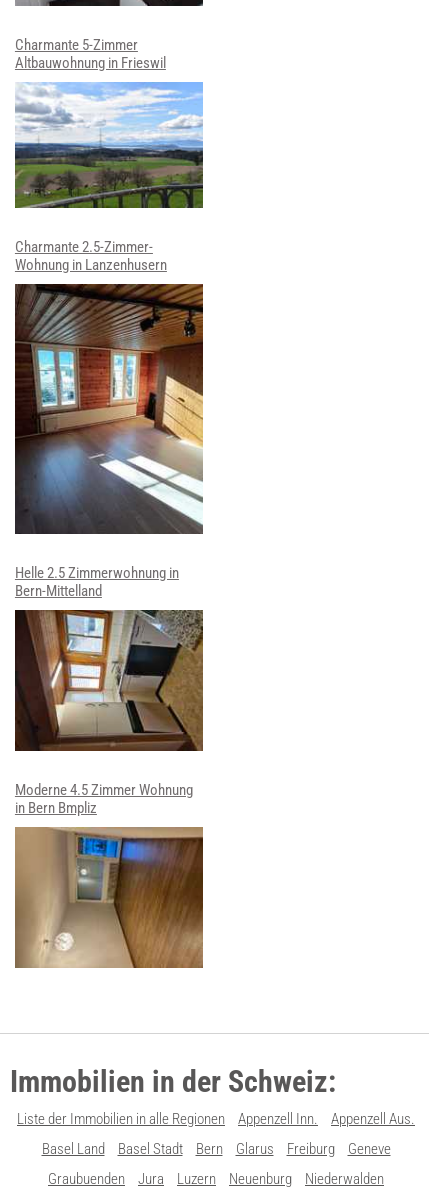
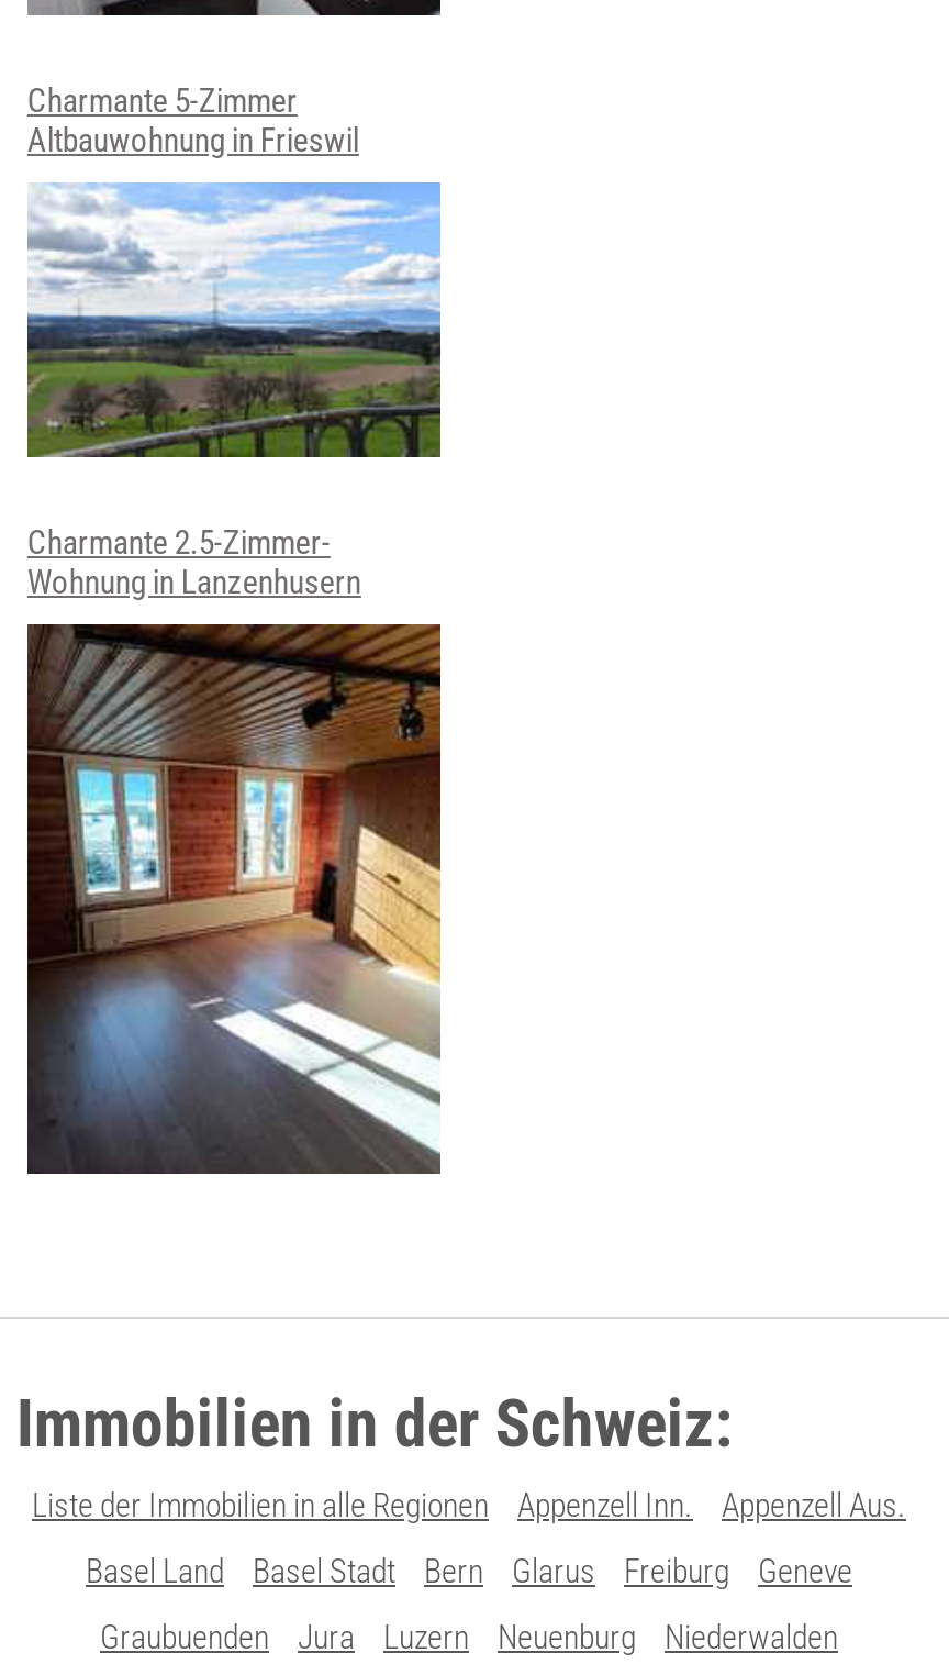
- Helle 2.5 Zimmerwohnung in
- Bern-Mittelland

- [image]
- Moderne 4.5 Zimmer Wohnung
- in Bern Bmpliz

- [image]
